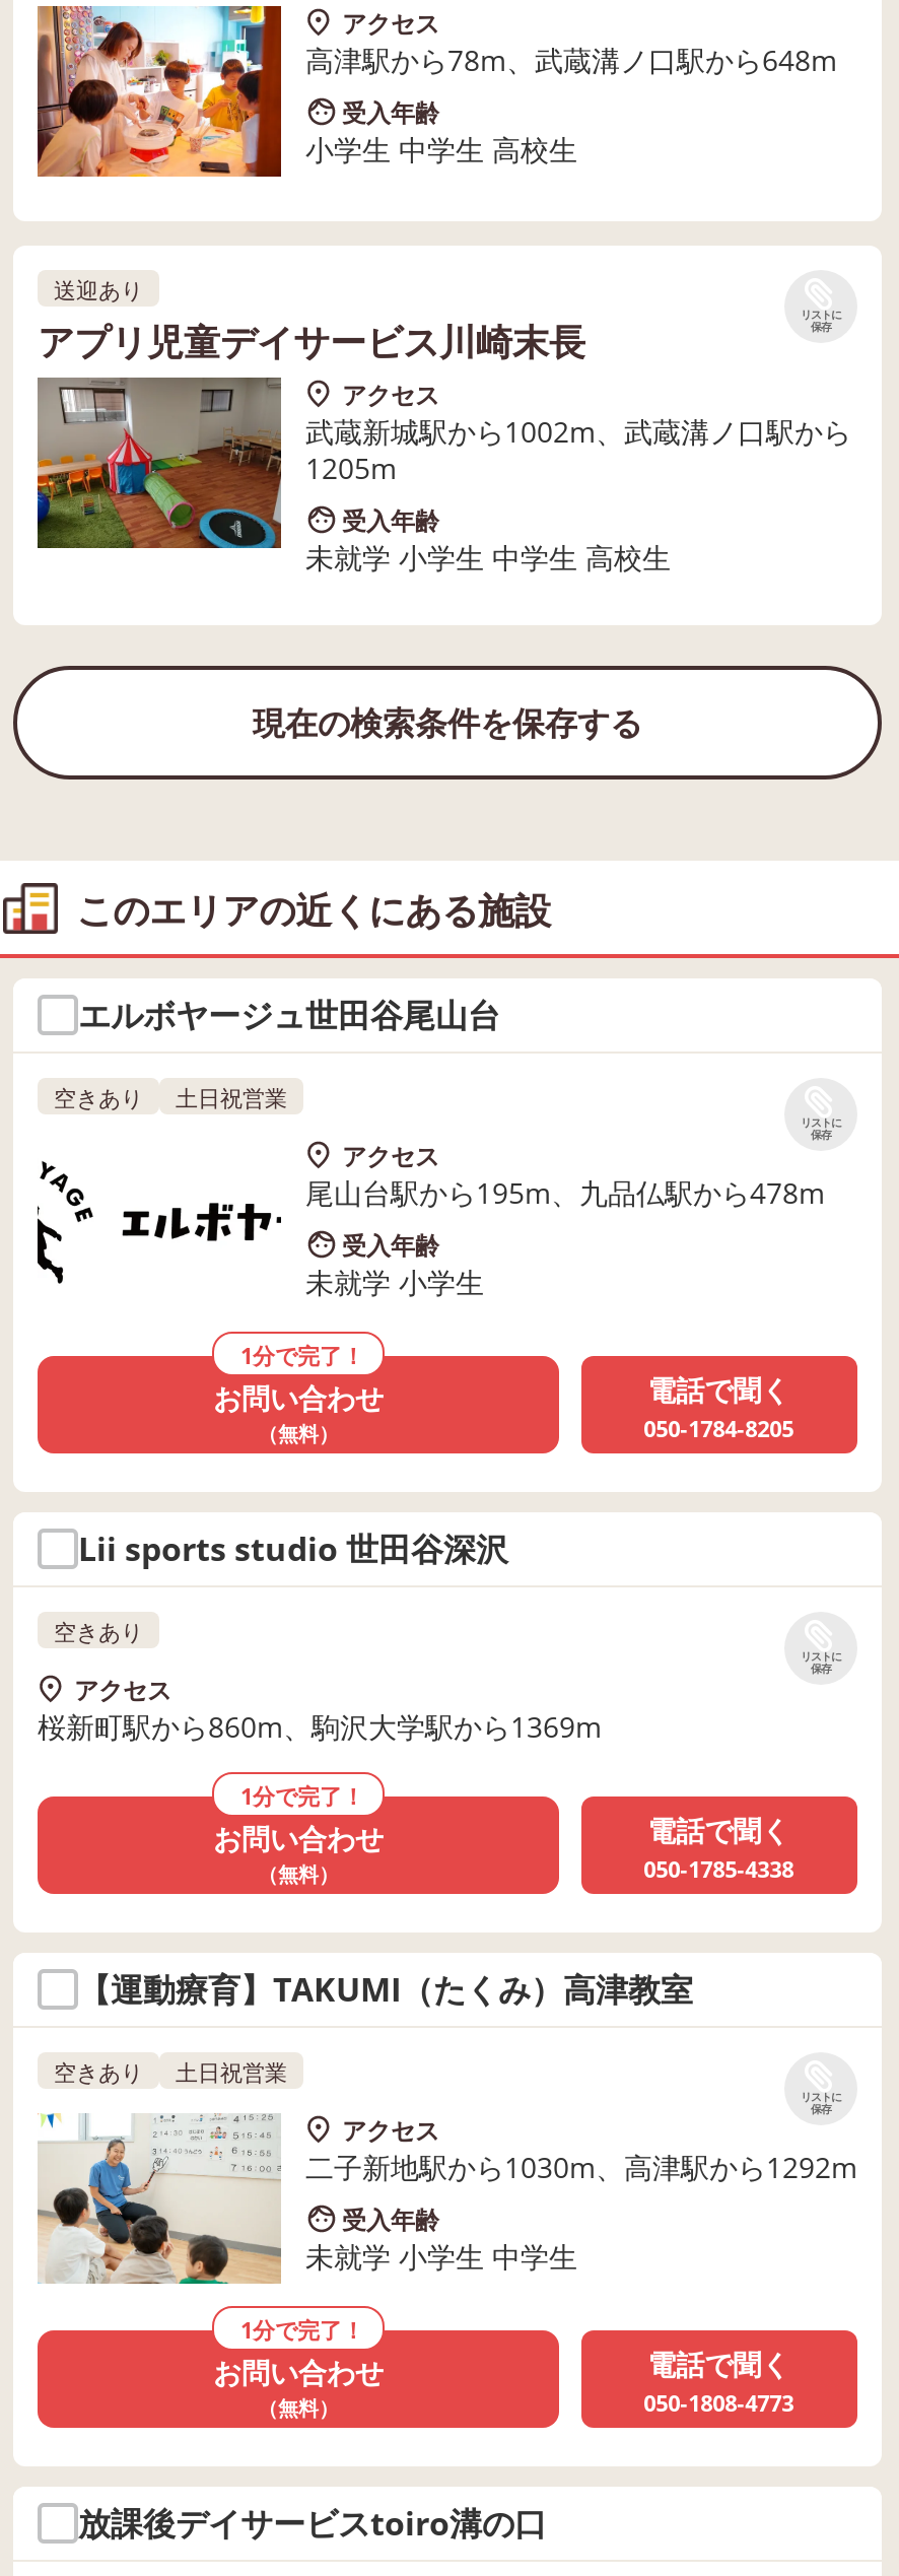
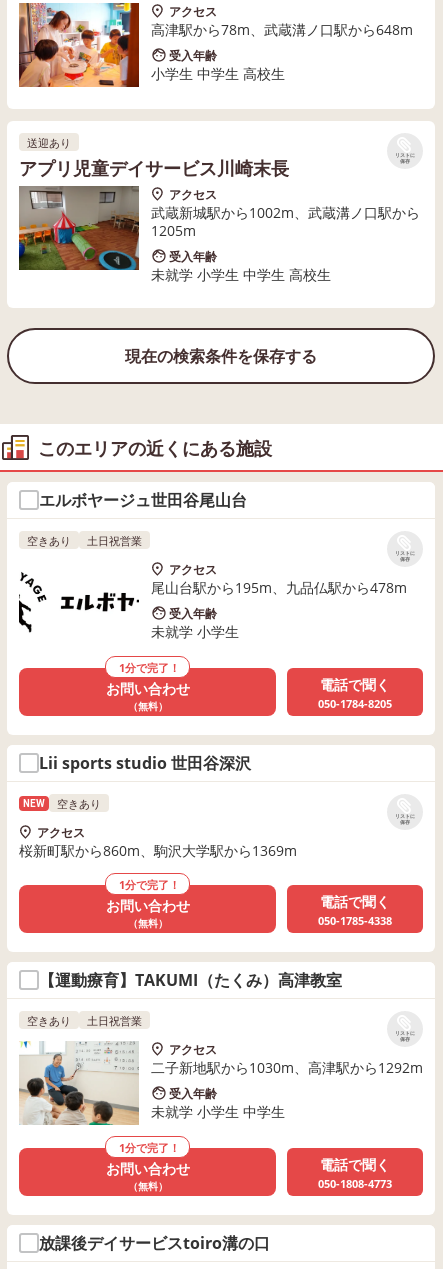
+ NEW
